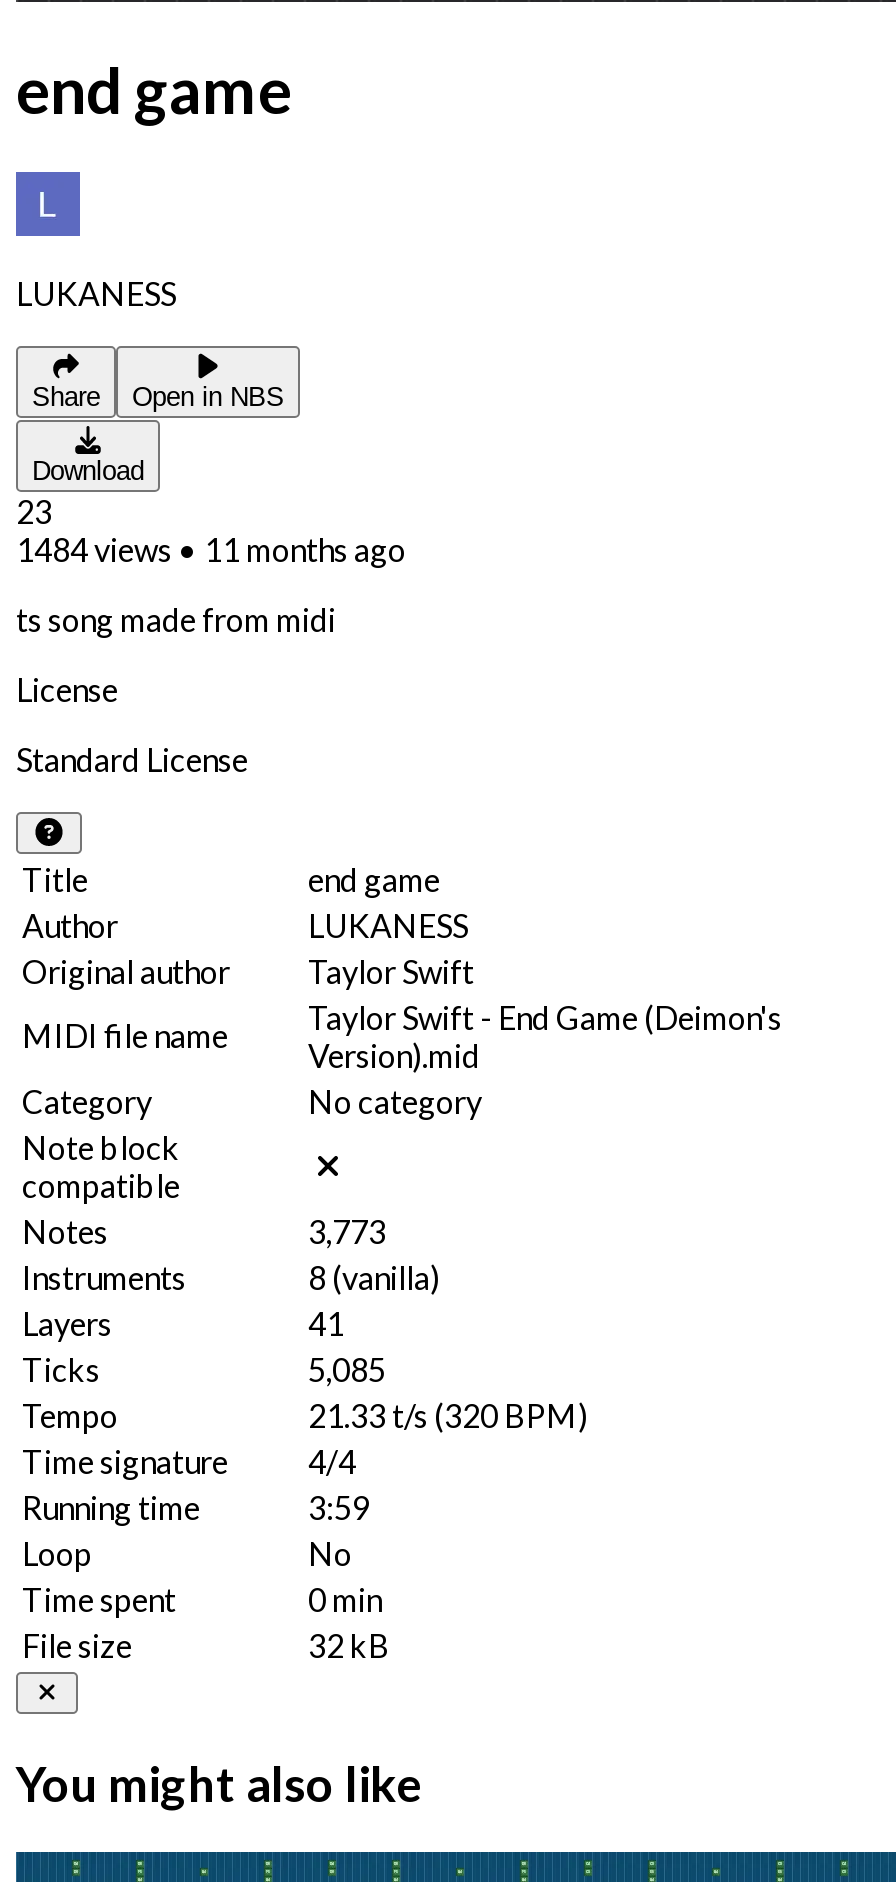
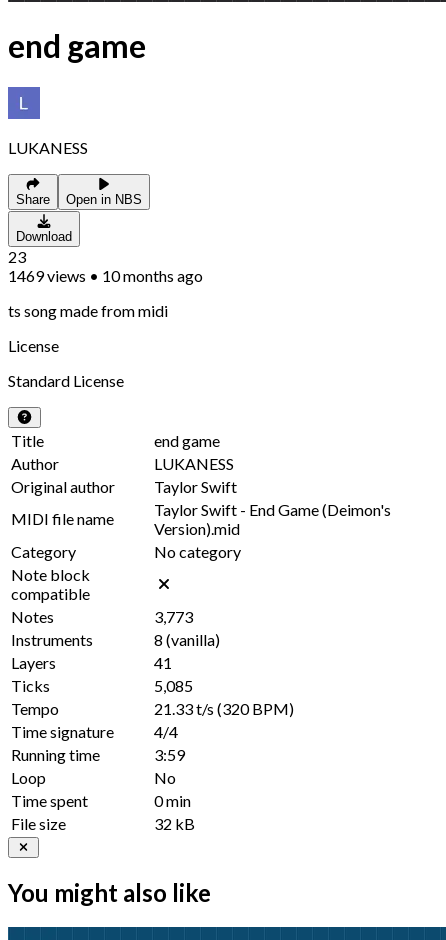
- 1484 views • 11 months ago
+ 1469 views • 10 months ago
